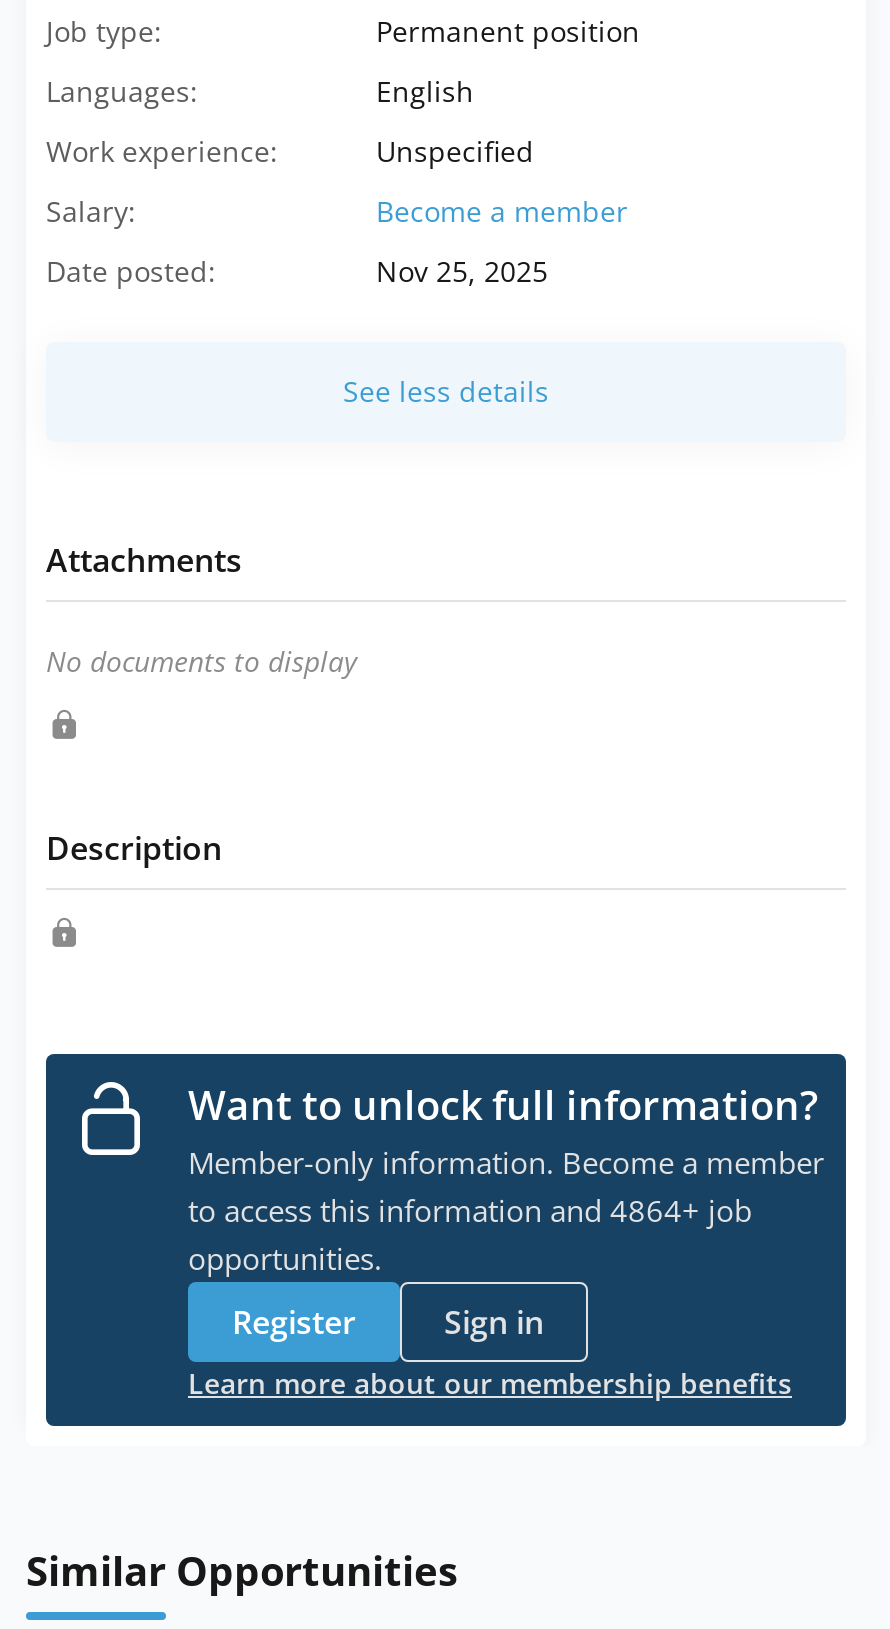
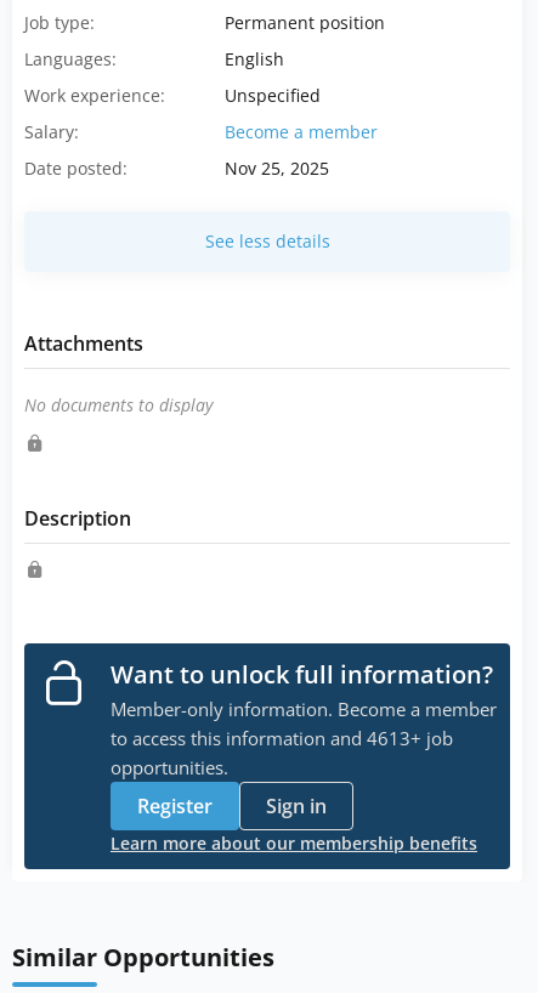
- to access this information and 4864+ job
+ to access this information and 4613+ job
